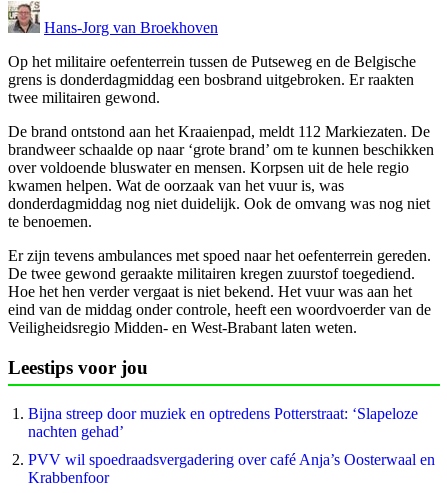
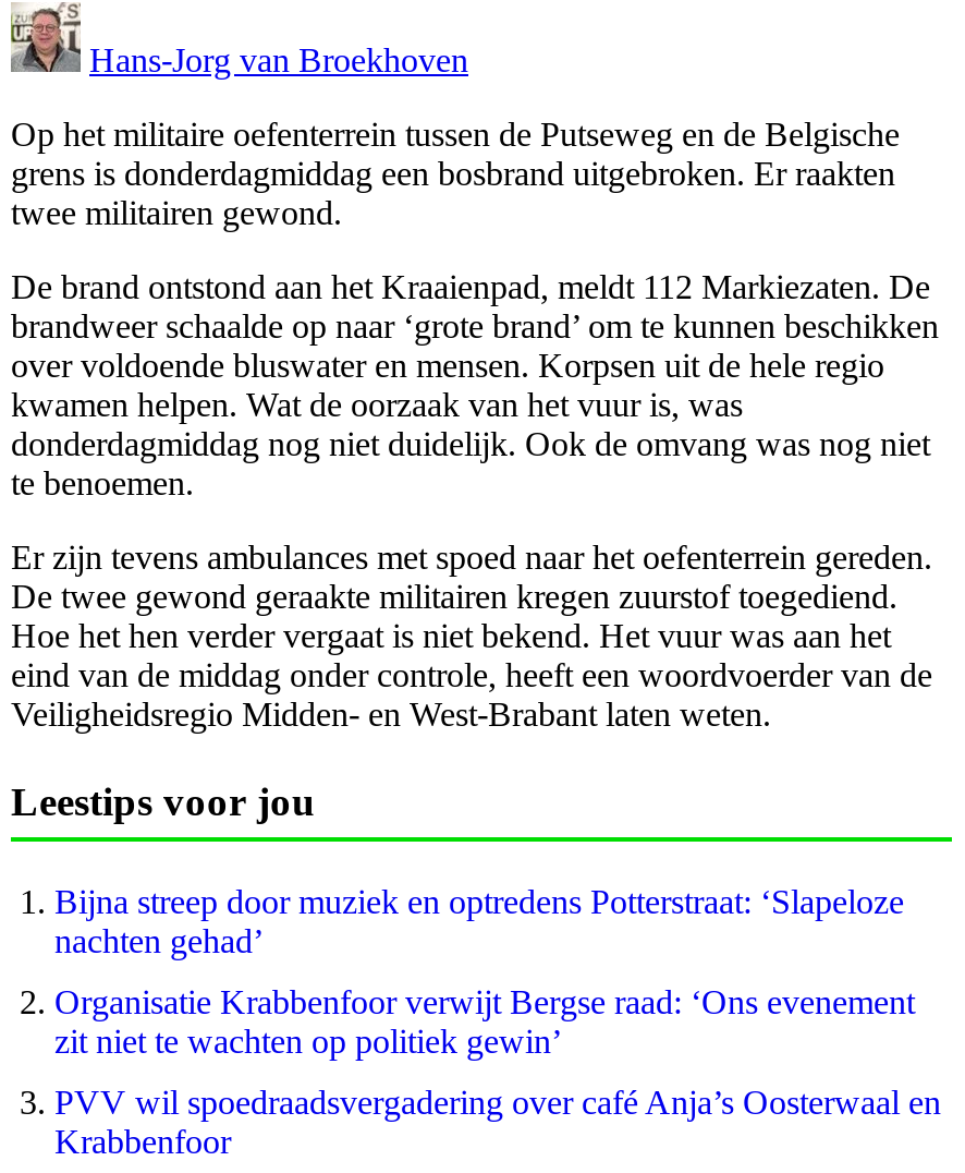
+ Organisatie Krabbenfoor verwijt Bergse raad: ‘Ons evenement
+ zit niet te wachten op politiek gewin’
